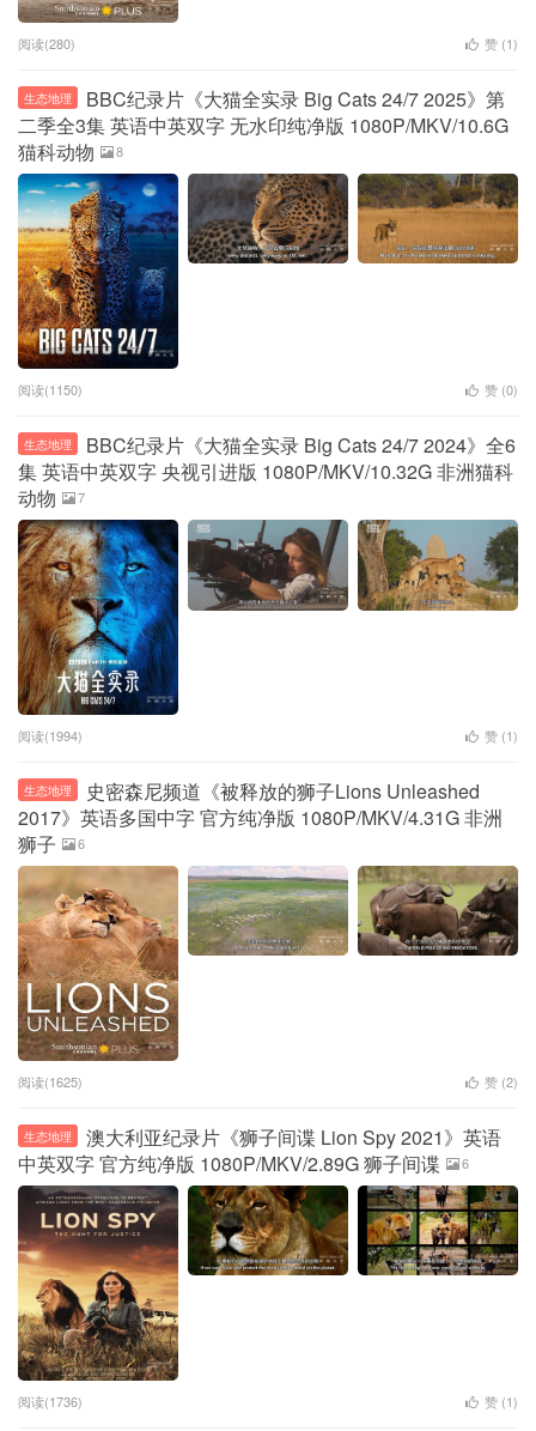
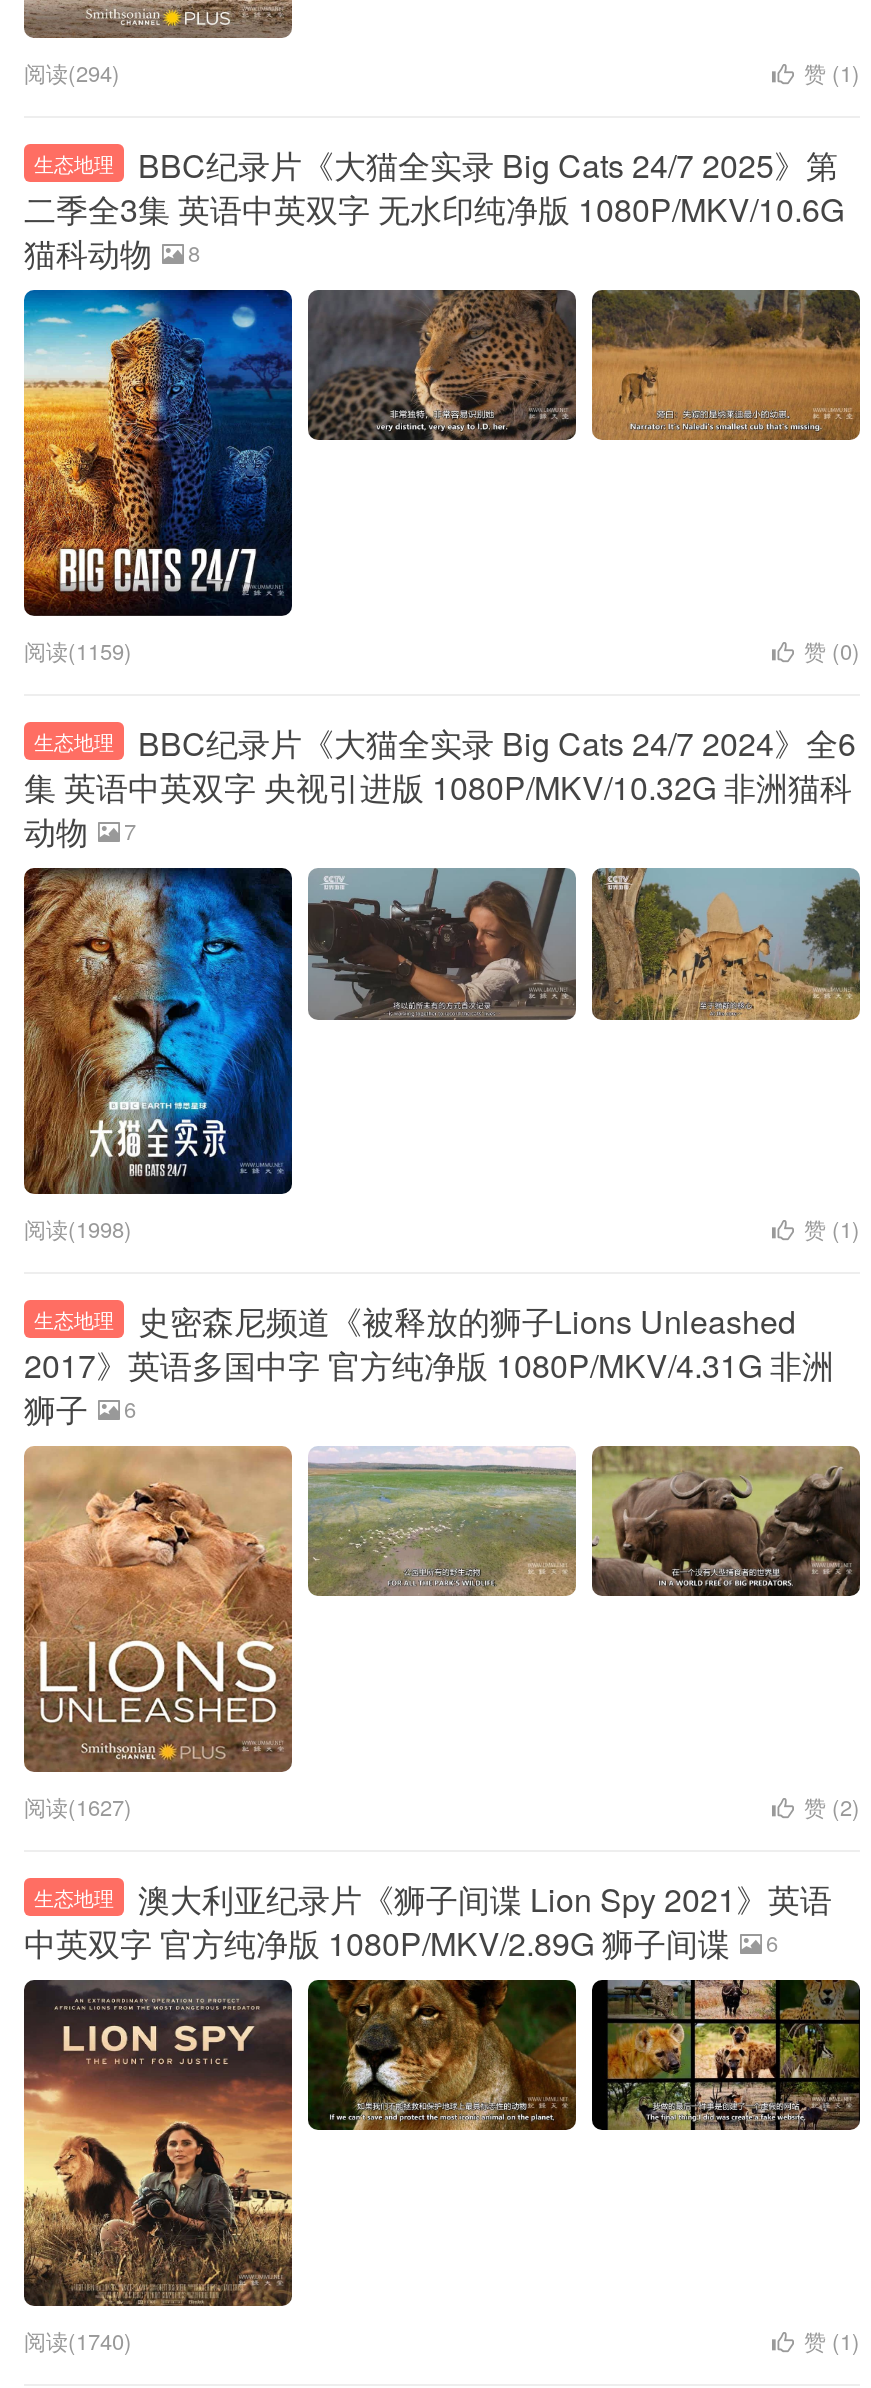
- 阅读(280)
+ 阅读(294)

- 阅读(1150)
+ 阅读(1159)

- 阅读(1994)
+ 阅读(1998)

- 阅读(1625)
+ 阅读(1627)

- 阅读(1736)
+ 阅读(1740)
